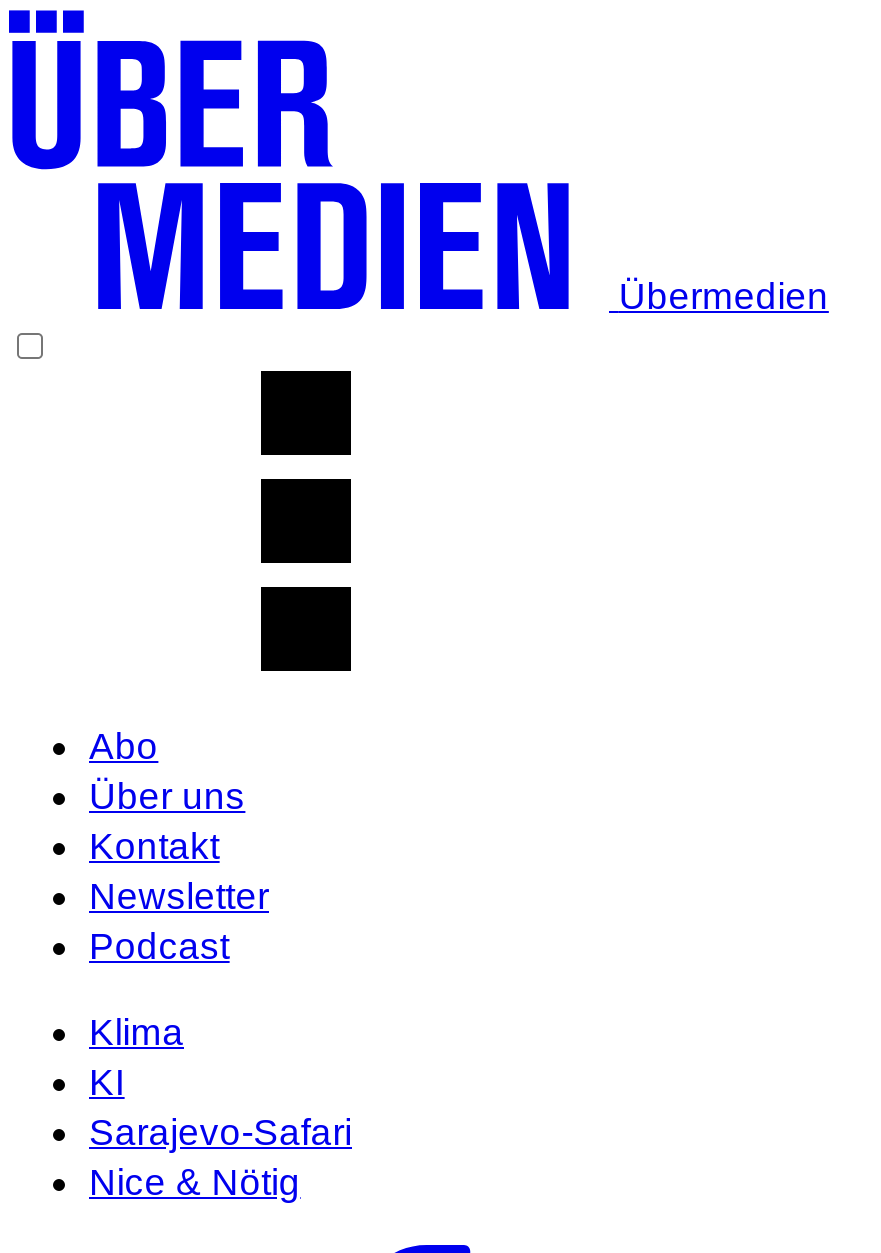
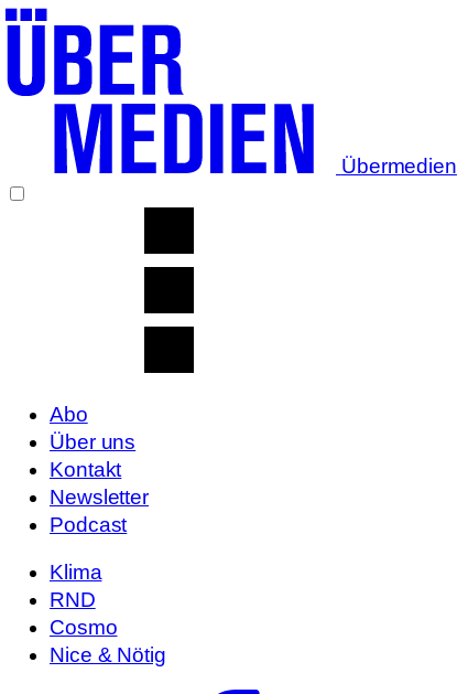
- KI
- Sarajevo-Safari
+ RND
+ Cosmo
